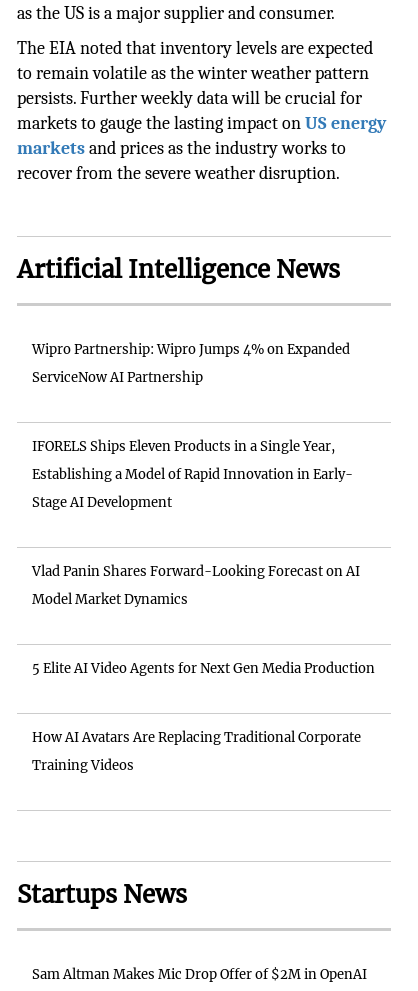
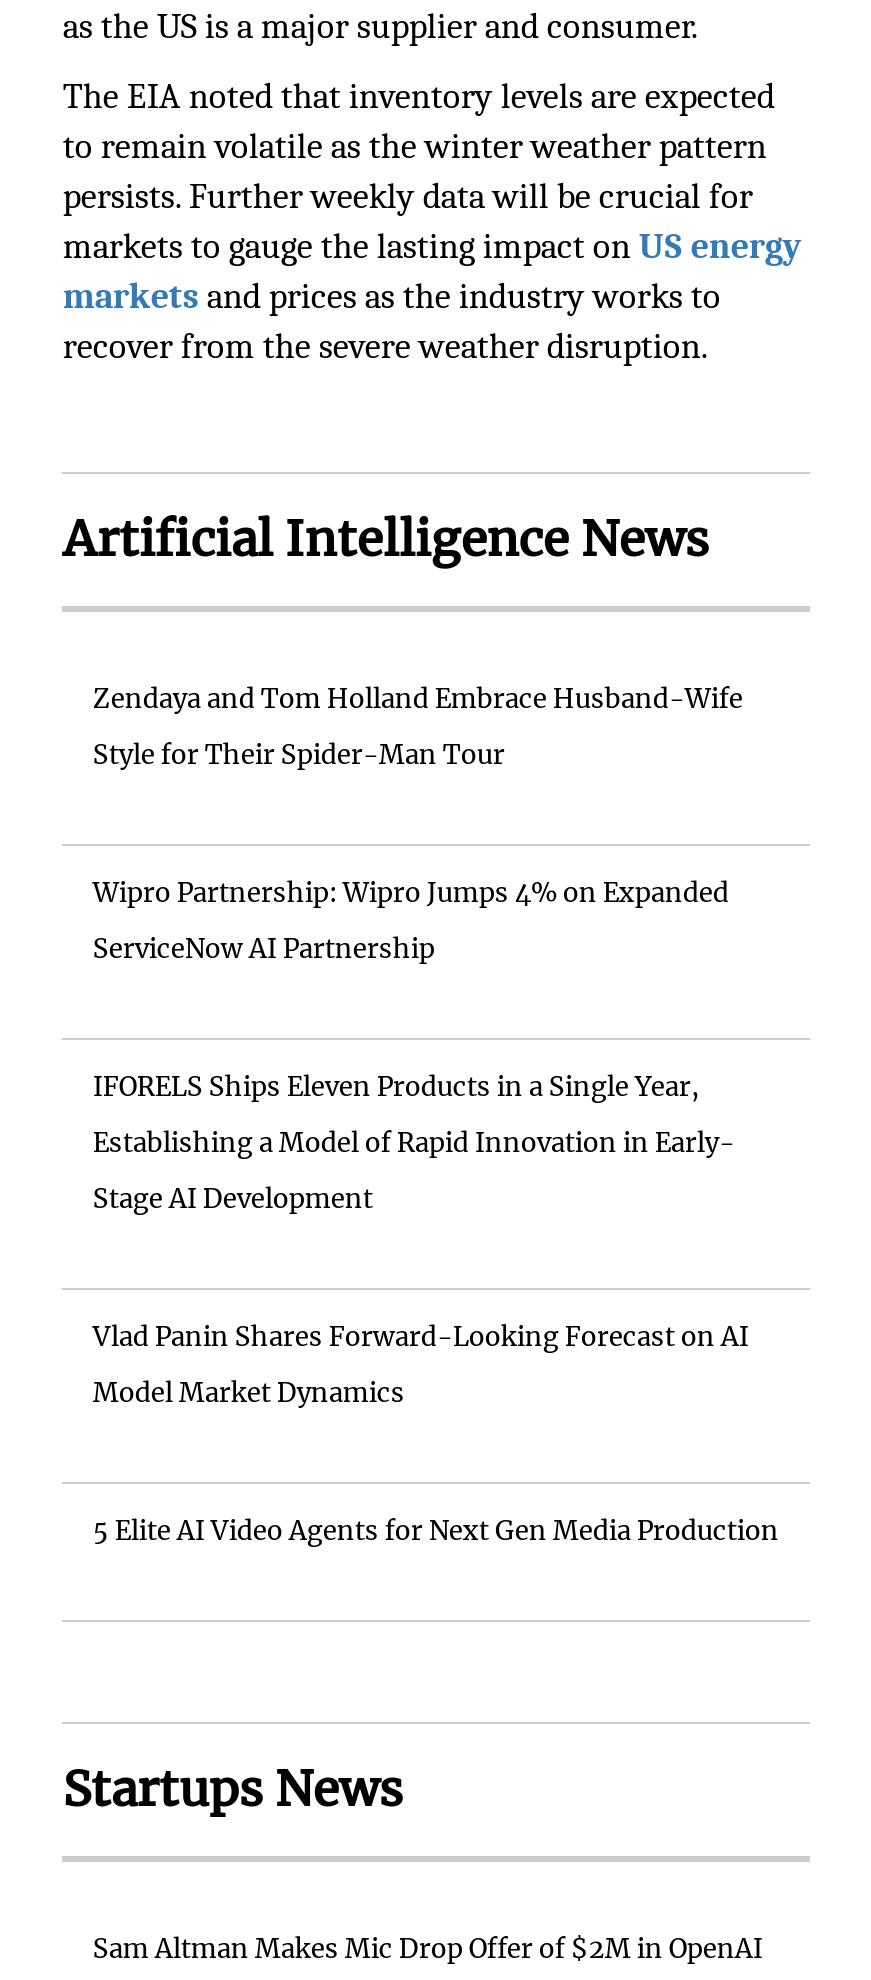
+ Zendaya and Tom Holland Embrace Husband-Wife
+ Style for Their Spider-Man Tour

moved down: Wipro Partnership: Wipro Jumps 4% on Expanded | ServiceNow AI Partnership | IFORELS Ships Eleven Products in a Single Year, | Establishing a Model of Rapid Innovation in Early- | Stage AI Development | Vlad Panin Shares Forward-Looking Forecast on AI | Model Market Dynamics | 5 Elite AI Video Agents for Next Gen Media Production

- How AI Avatars Are Replacing Traditional Corporate
- Training Videos
